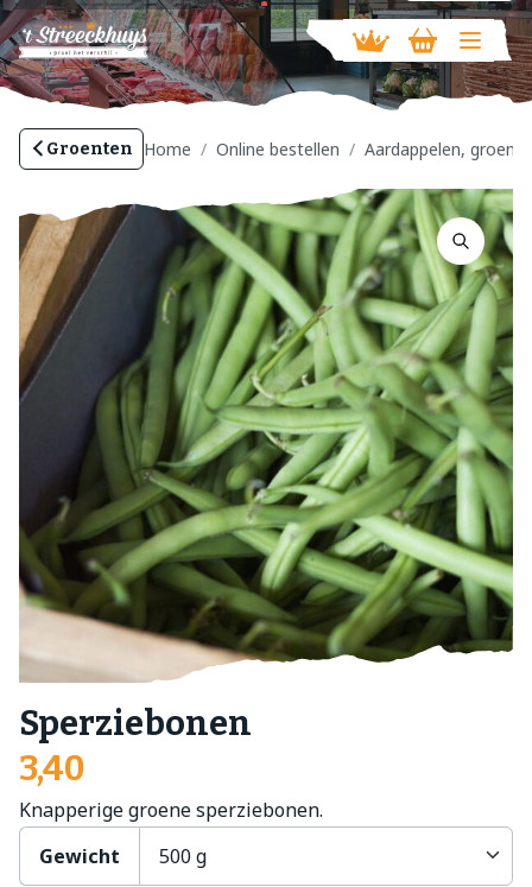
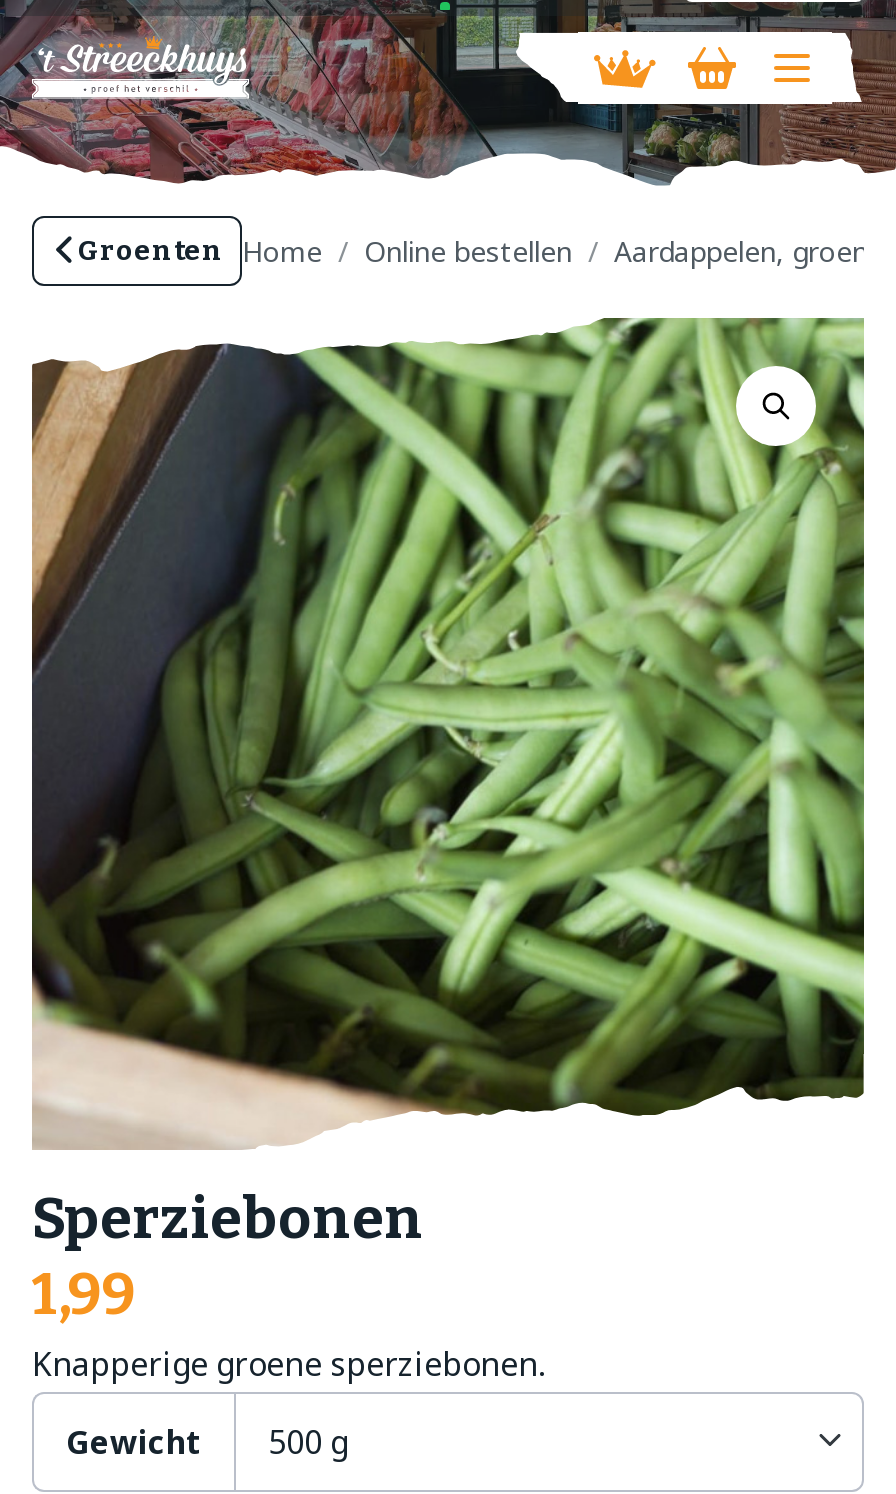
- 3,40
+ 1,99
